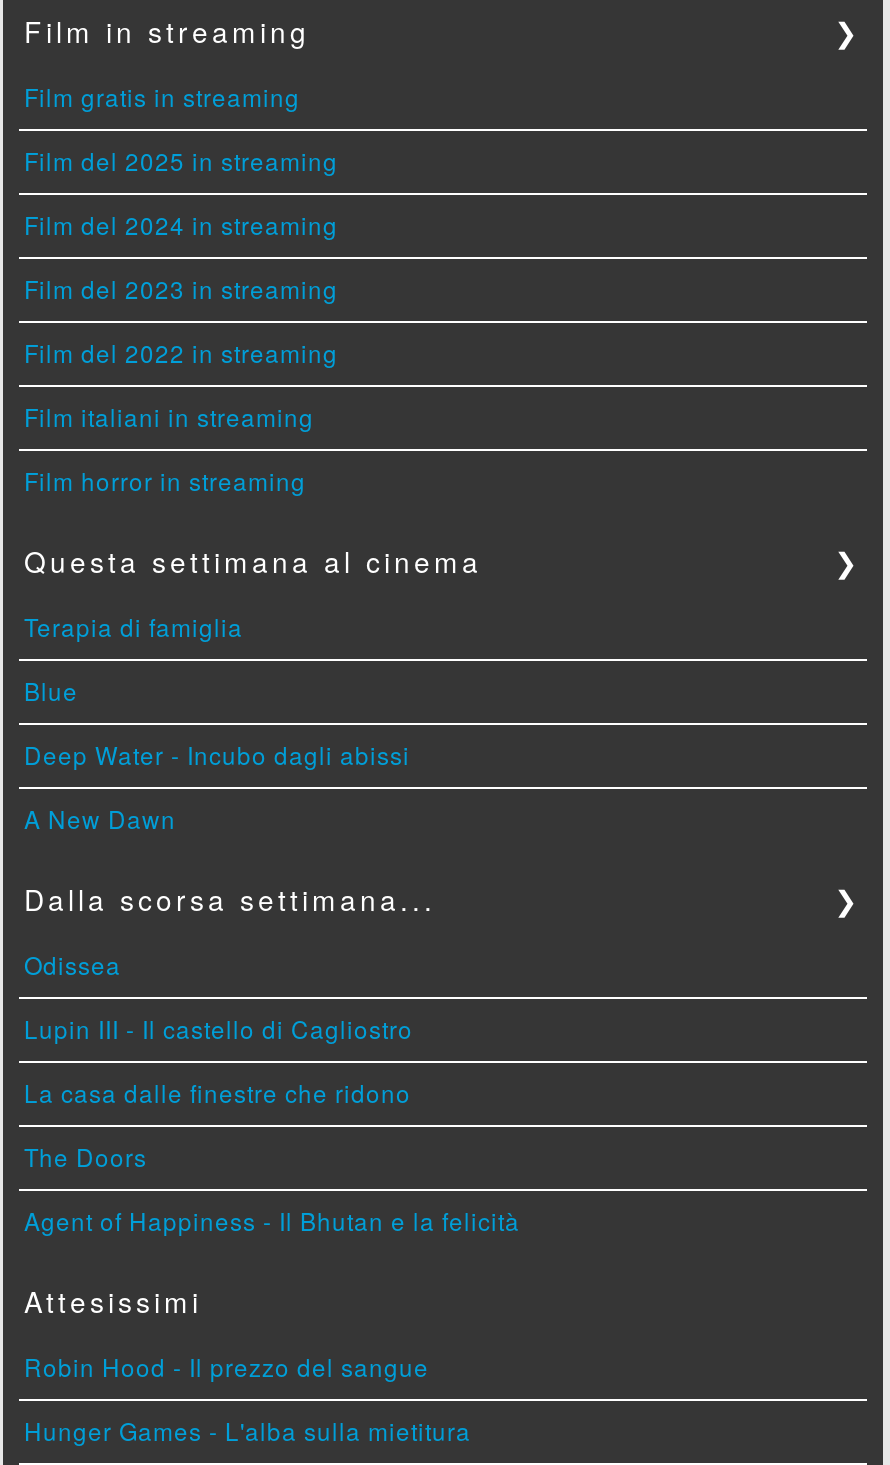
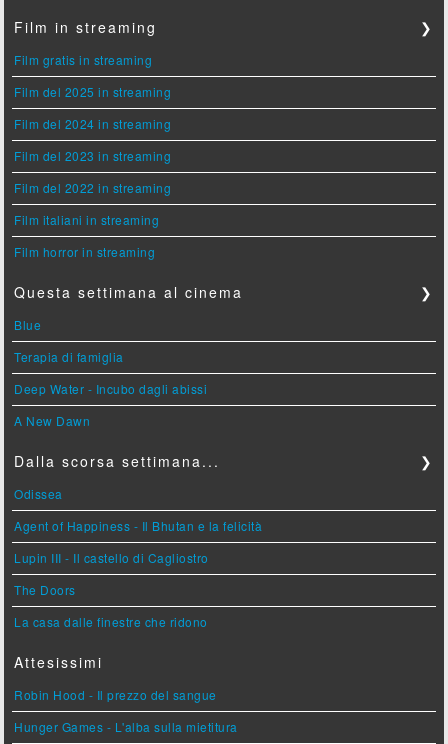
moved down: Terapia di famiglia

moved up: Blue

moved down: Lupin III - Il castello di Cagliostro | The Doors | La casa dalle finestre che ridono

moved up: Agent of Happiness - Il Bhutan e la felicità
